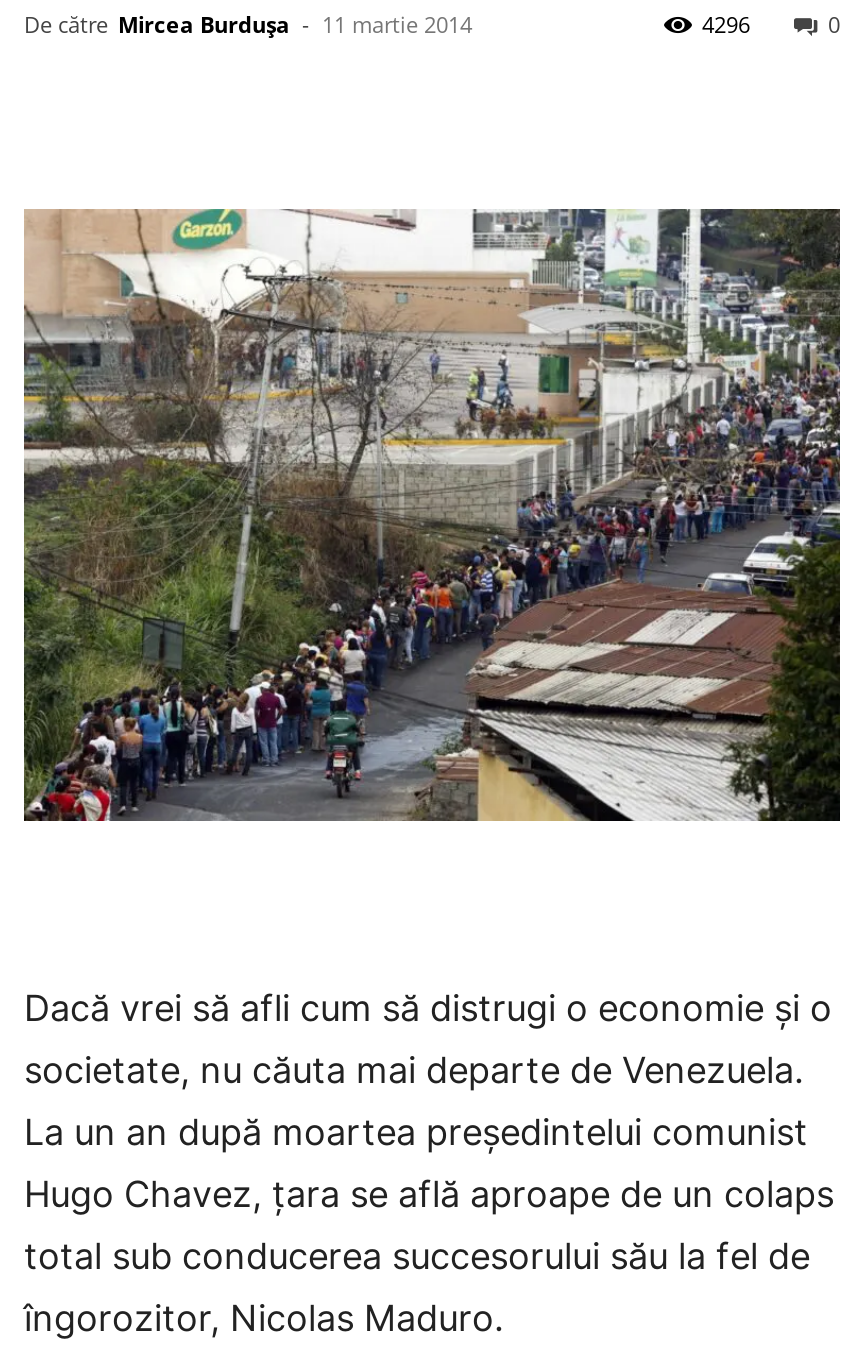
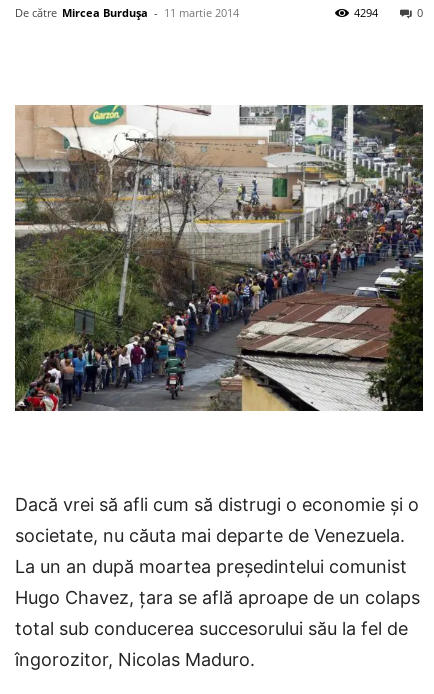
- 4296
+ 4294
